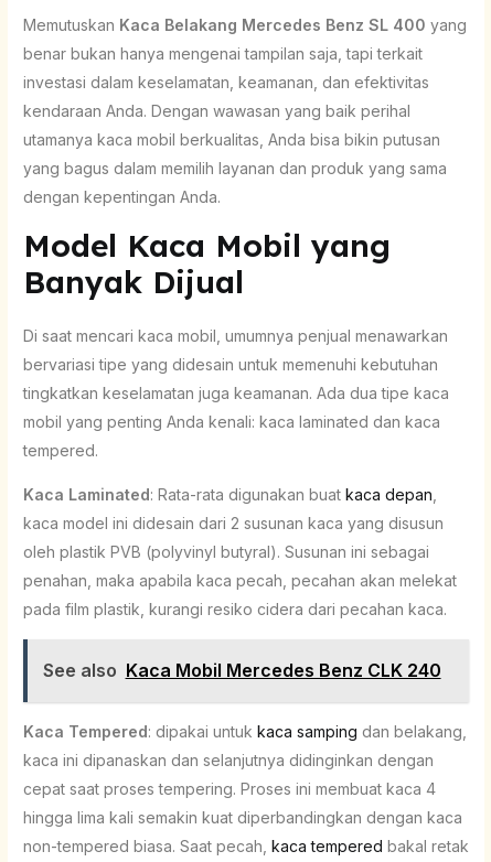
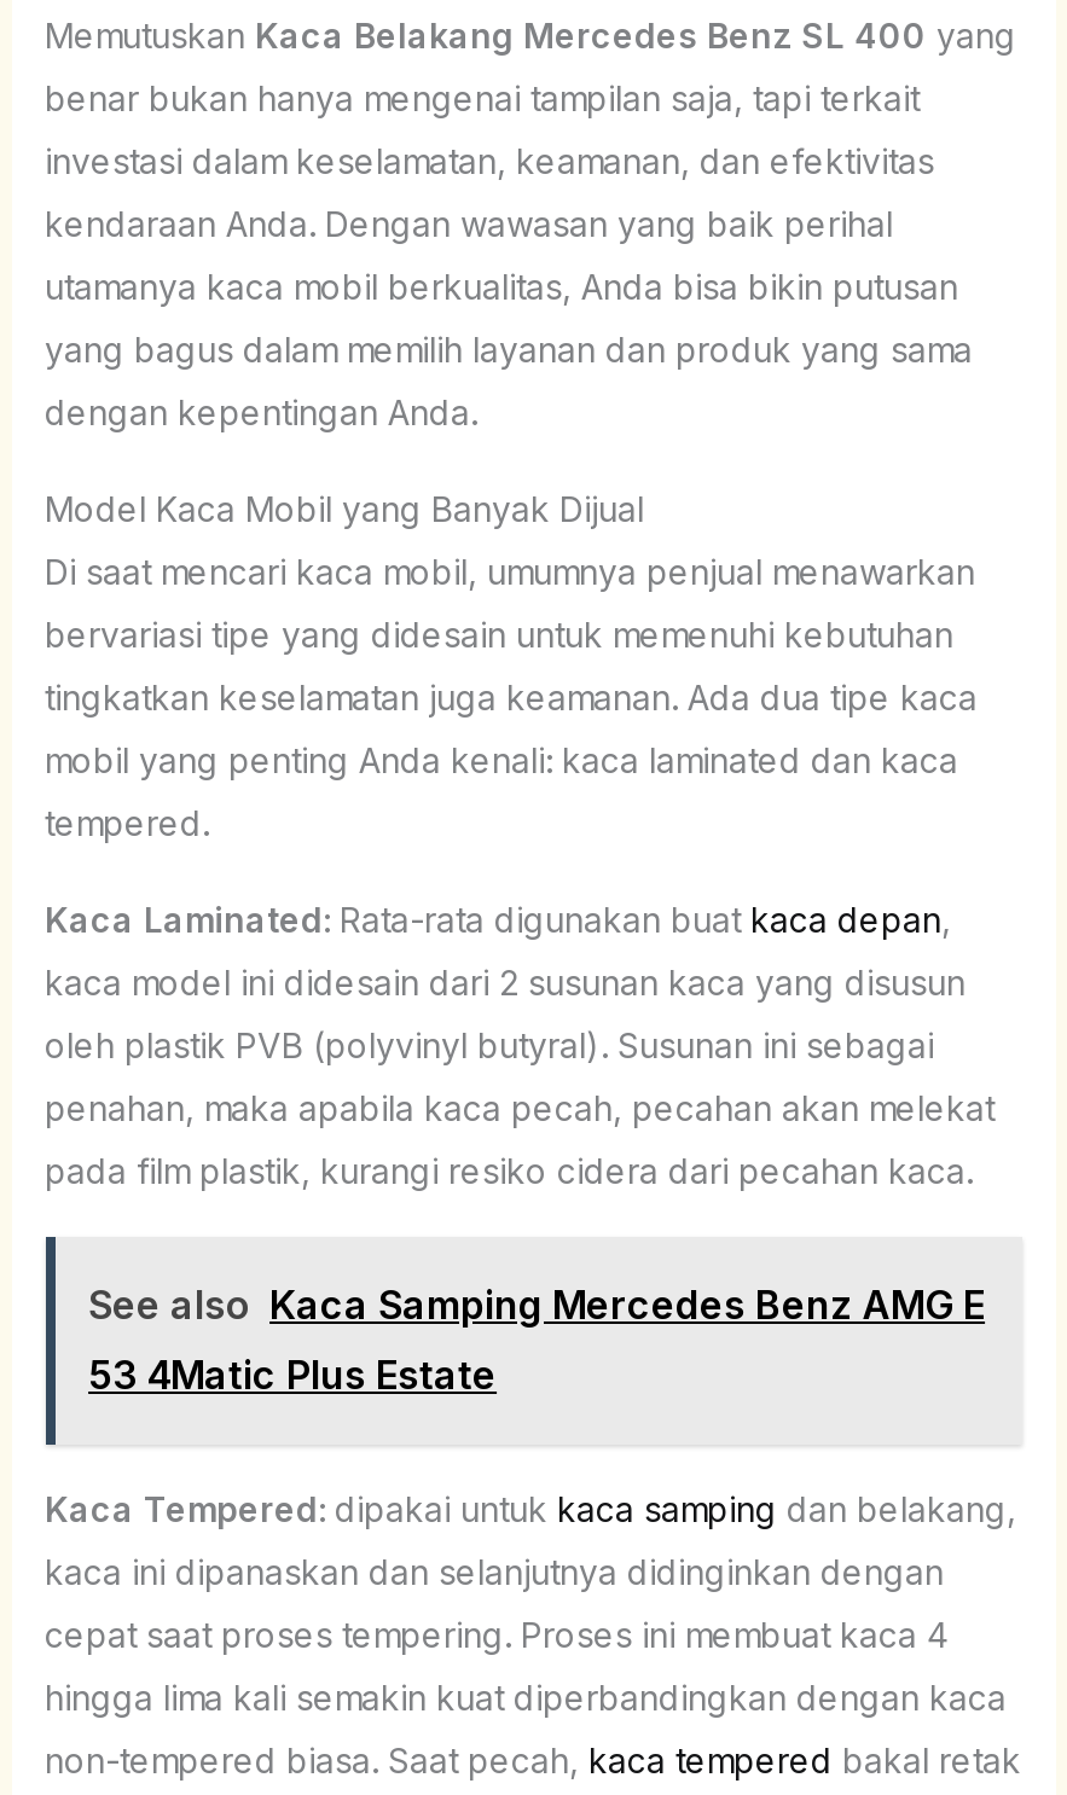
moved up: Di saat mencari kaca mobil, umumnya penjual menawarkan | bervariasi tipe yang didesain untuk memenuhi kebutuhan | tingkatkan keselamatan juga keamanan. Ada dua tipe kaca | ... | penahan, maka apabila kaca pecah, pecahan akan melekat | pada film plastik, kurangi resiko cidera dari pecahan kaca.

- See also Kaca Mobil Mercedes Benz CLK 240
+ See also Kaca Samping Mercedes Benz AMG E
+ 53 4Matic Plus Estate
